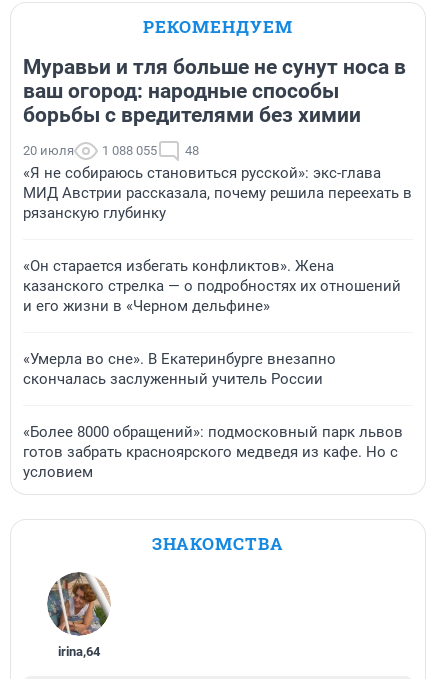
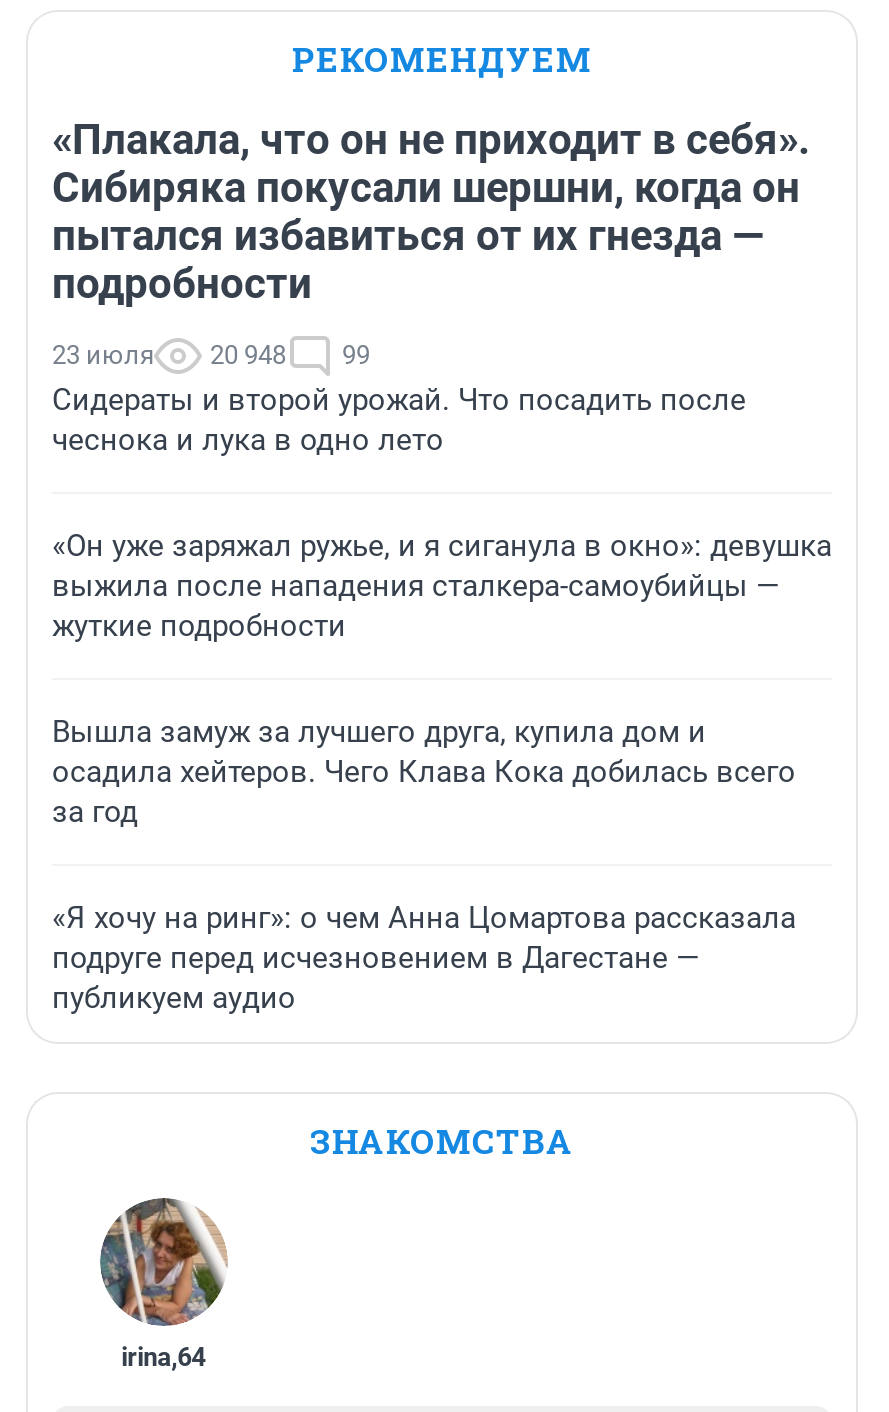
- Муравьи и тля больше не сунут носа в
- ваш огород: народные способы
- борьбы с вредителями без химии
+ «Плакала, что он не приходит в себя».
+ Сибиряка покусали шершни, когда он
+ пытался избавиться от их гнезда —
+ подробности

- 20 июля
- 1 088 055
- 48
- «Я не собираюсь становиться русской»: экс-глава
- МИД Австрии рассказала, почему решила переехать в
- рязанскую глубинку
+ 23 июля
+ 20 948
+ 99
+ Сидераты и второй урожай. Что посадить после
+ чеснока и лука в одно лето

- «Он старается избегать конфликтов». Жена
- казанского стрелка — о подробностях их отношений
- и его жизни в «Черном дельфине»
+ «Он уже заряжал ружье, и я сиганула в окно»: девушка
+ выжила после нападения сталкера-самоубийцы —
+ жуткие подробности

- «Умерла во сне». В Екатеринбурге внезапно
- скончалась заслуженный учитель России
+ Вышла замуж за лучшего друга, купила дом и
+ осадила хейтеров. Чего Клава Кока добилась всего
+ за год

- «Более 8000 обращений»: подмосковный парк львов
- готов забрать красноярского медведя из кафе. Но с
- условием
+ «Я хочу на ринг»: о чем Анна Цомартова рассказала
+ подруге перед исчезновением в Дагестане —
+ публикуем аудио
